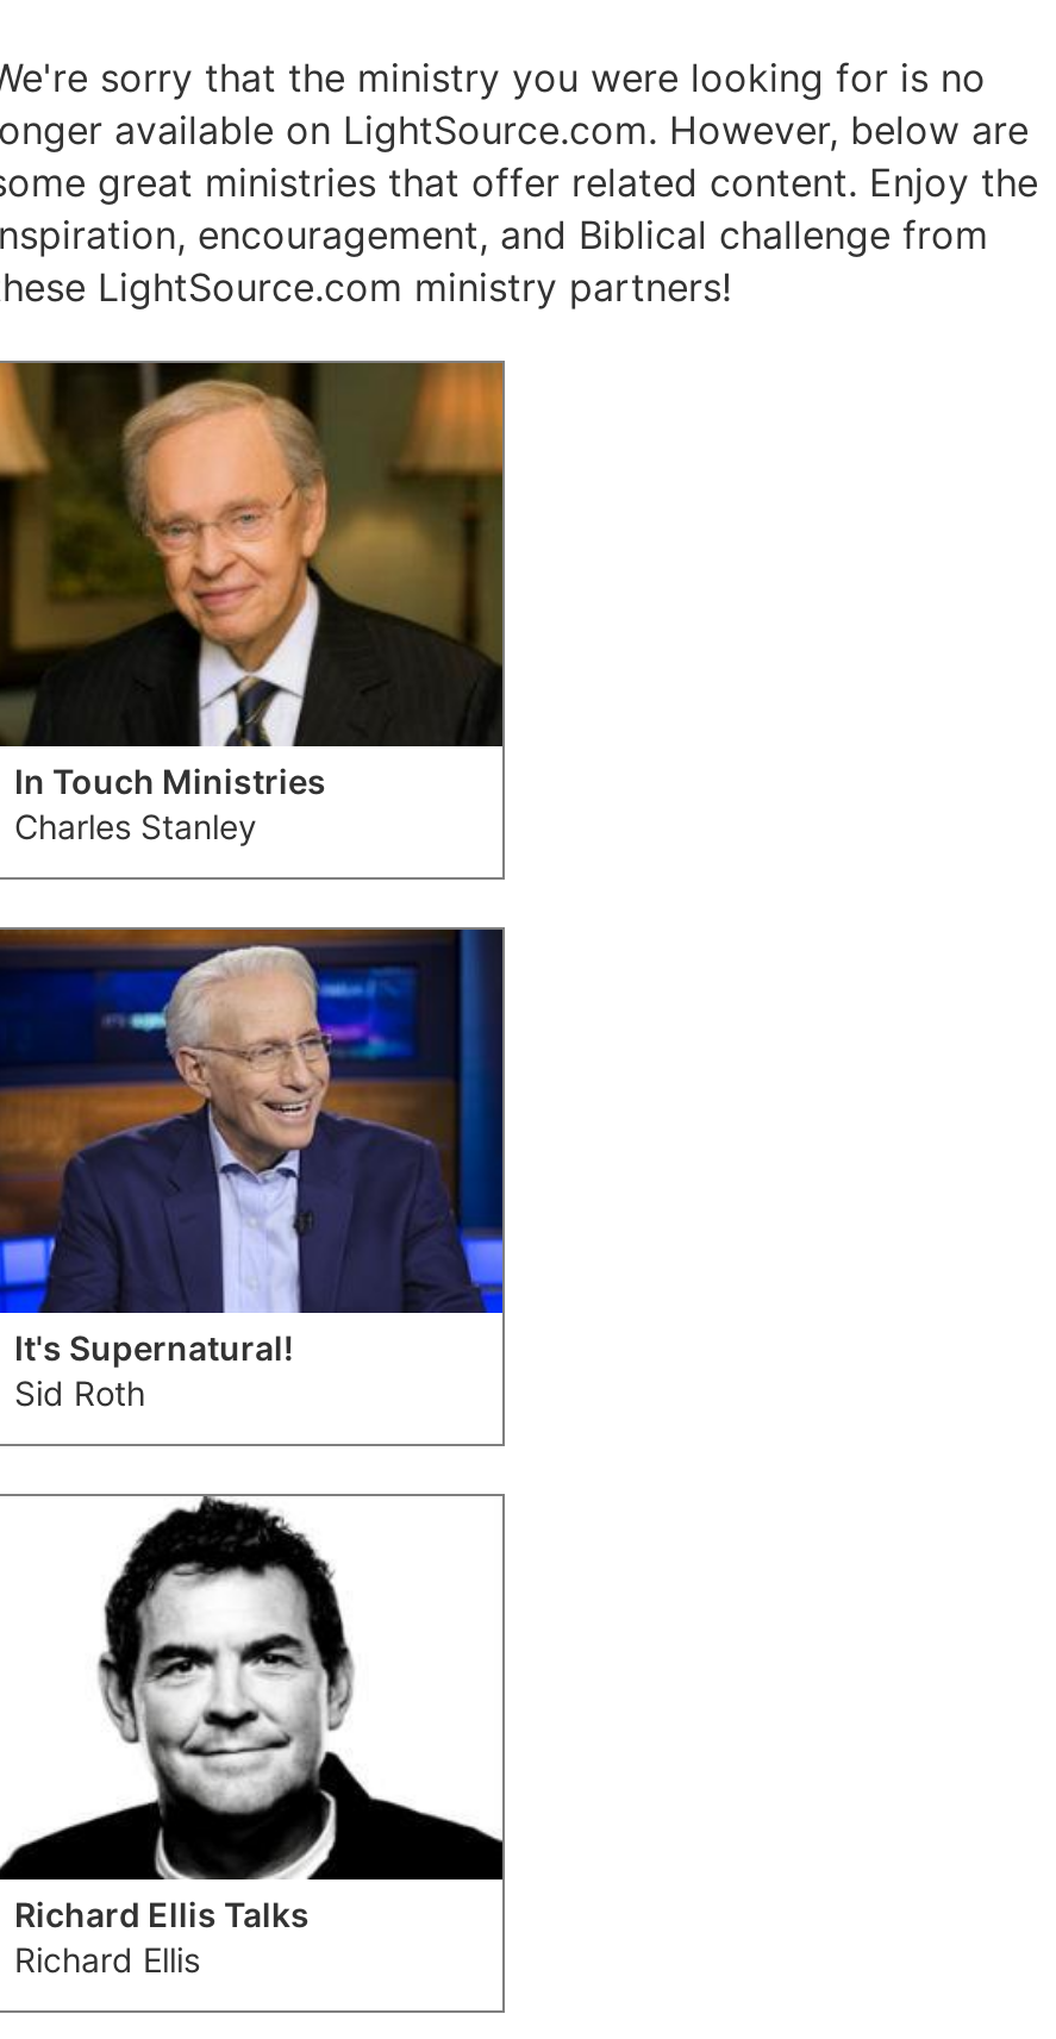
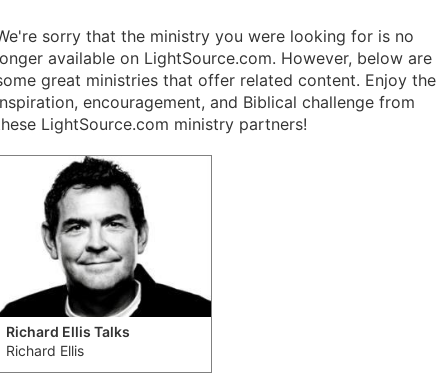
- [image]
- In Touch Ministries
- Charles Stanley

- [image]
- It's Supernatural!
- Sid Roth
